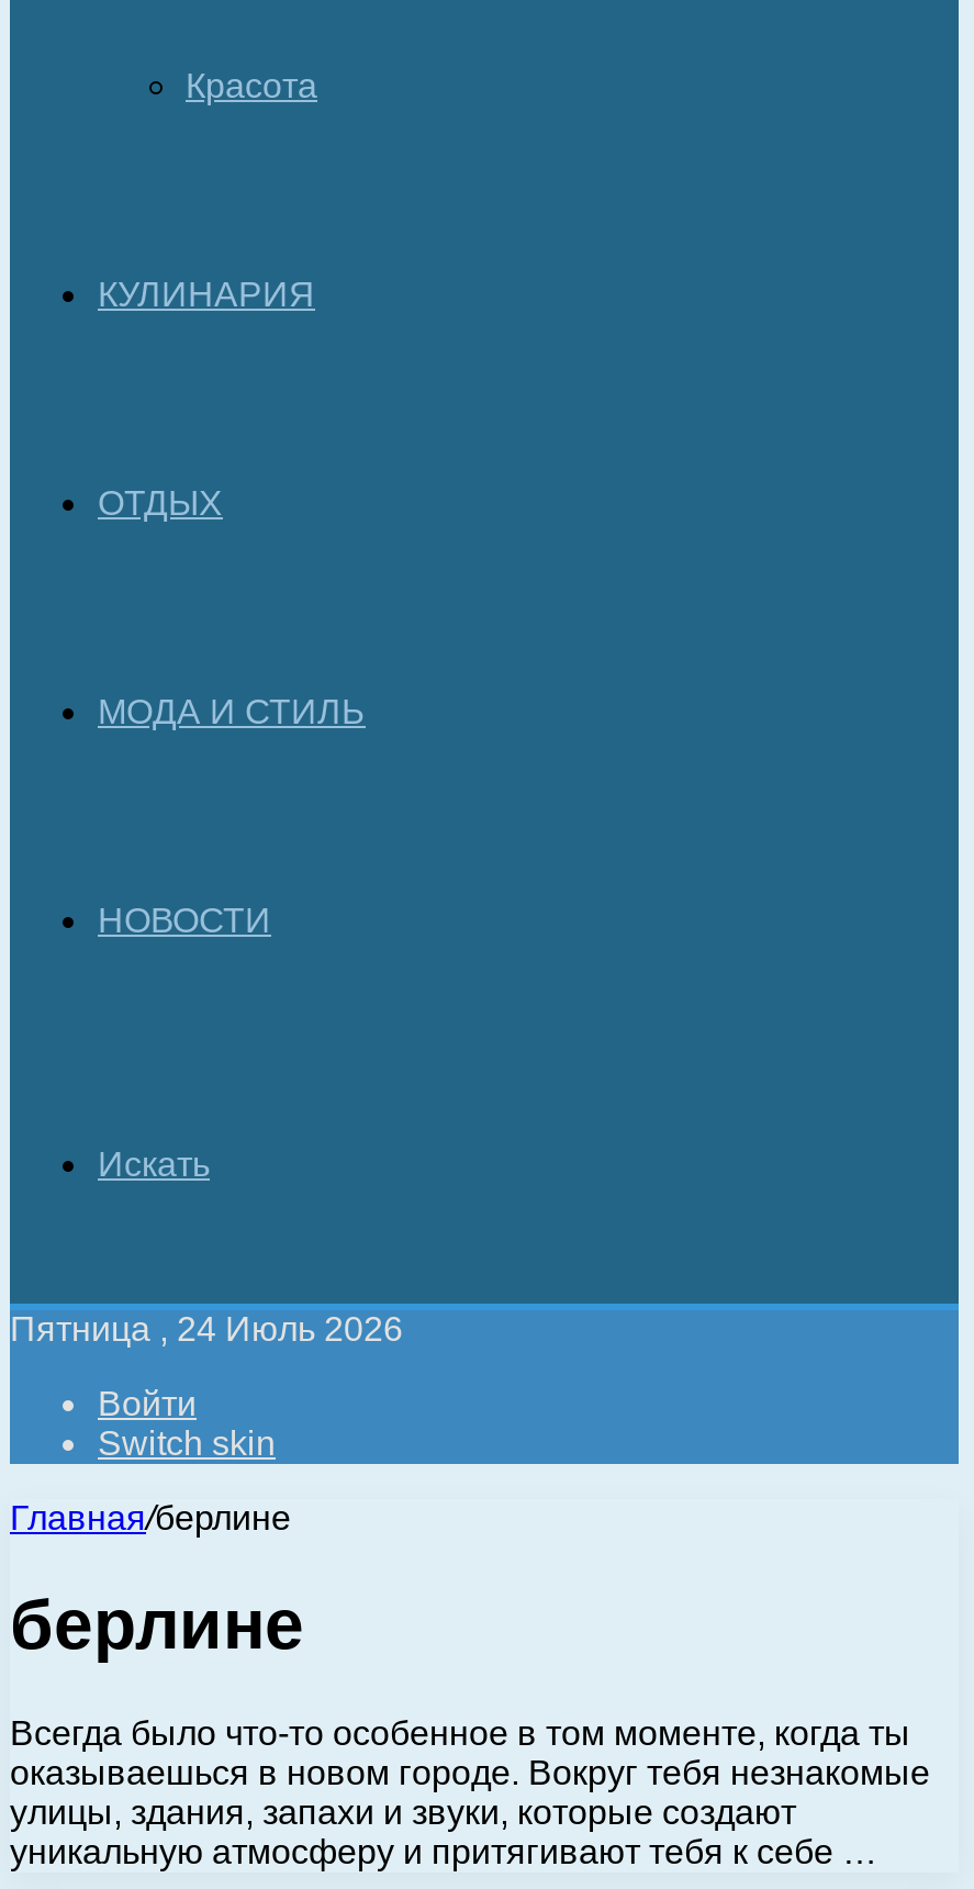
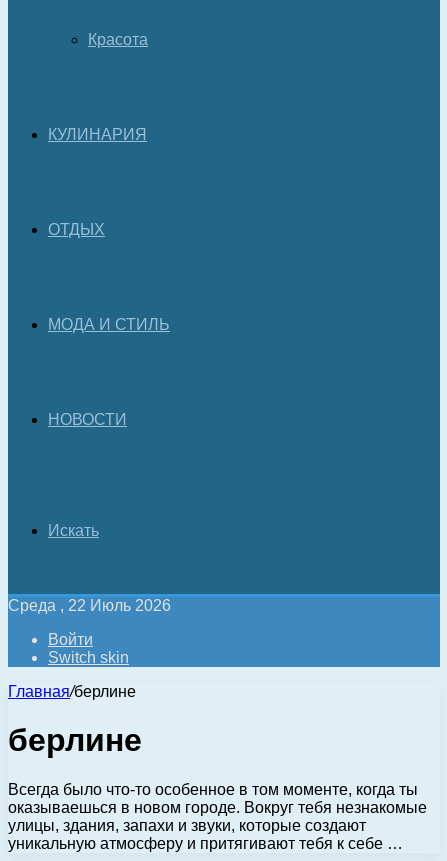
- Пятница , 24 Июль 2026
+ Среда , 22 Июль 2026
